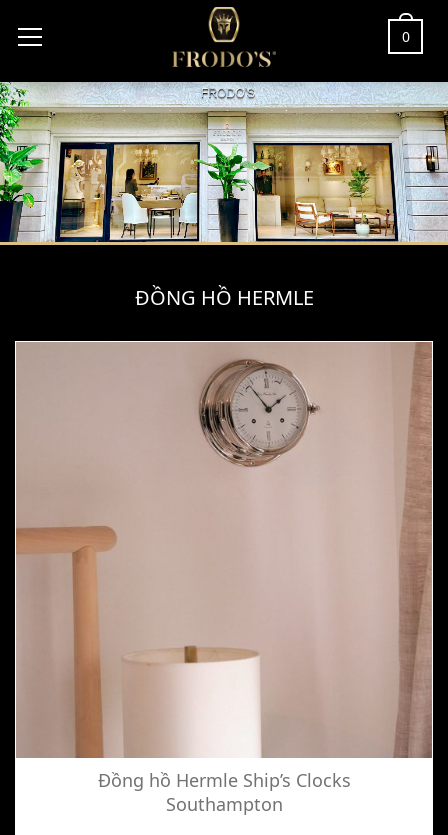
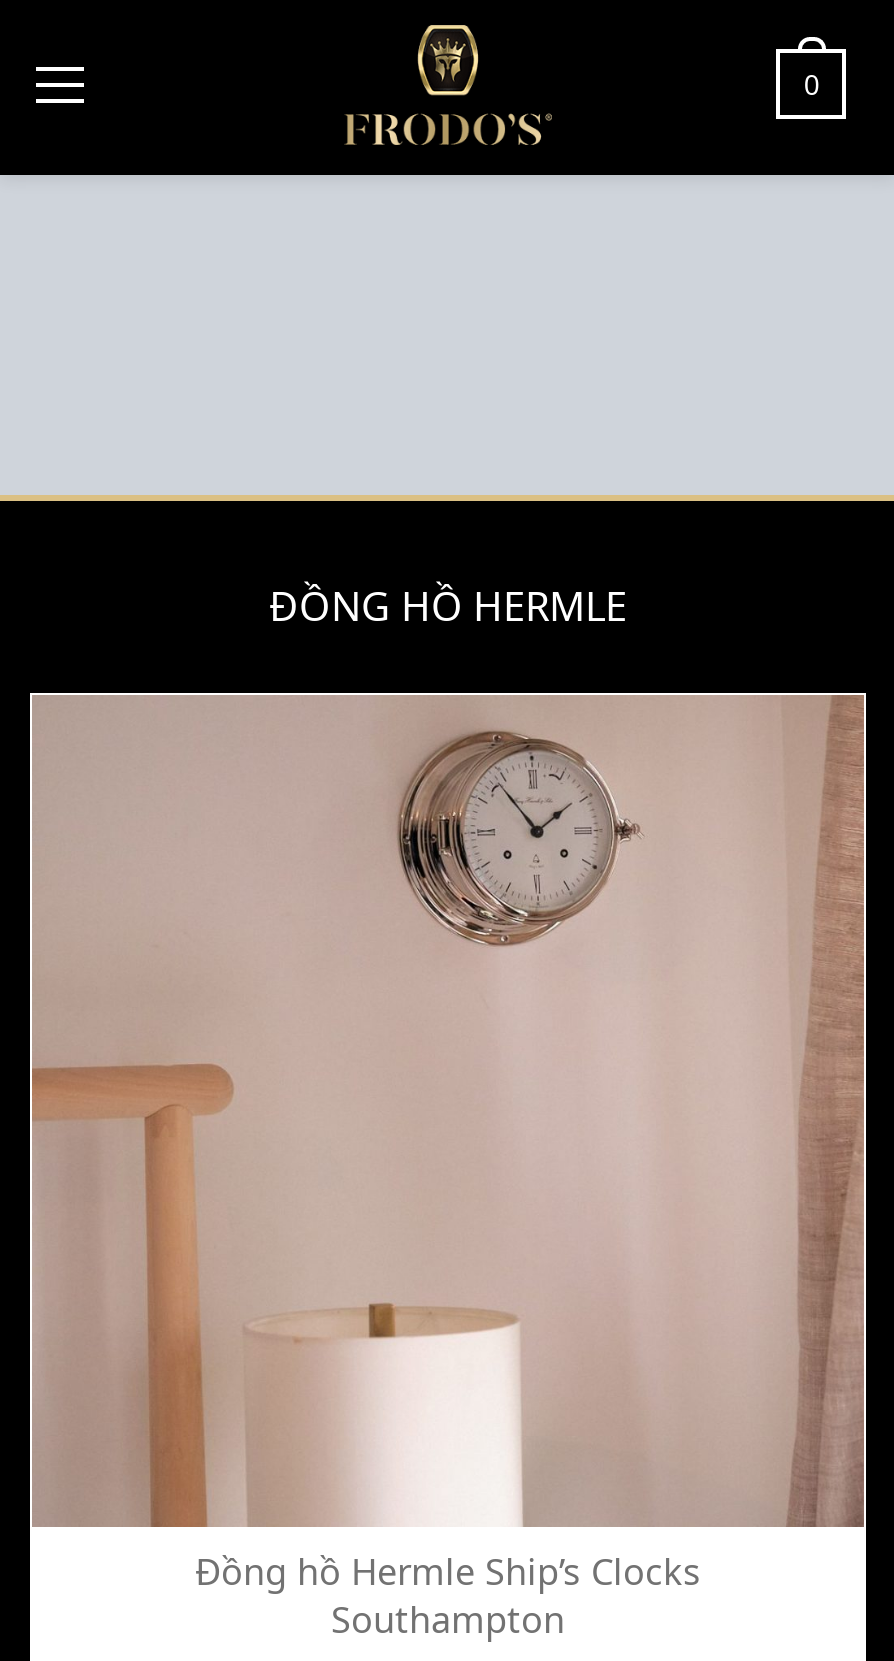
- [image]
